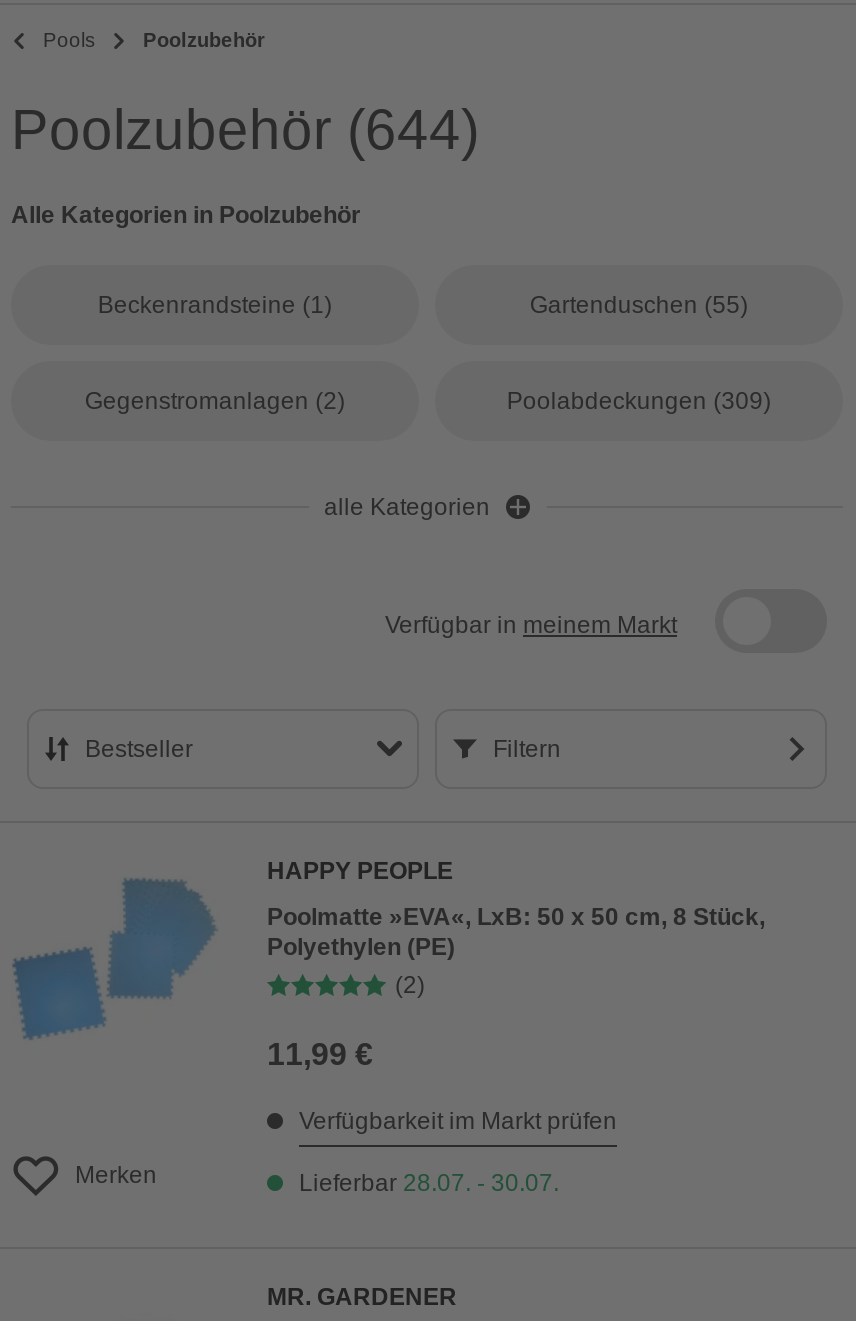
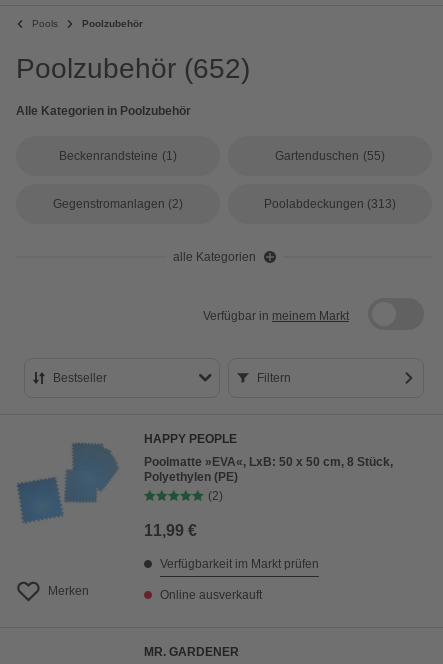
- Poolzubehör (644)
+ Poolzubehör (652)

- Poolabdeckungen (309)
+ Poolabdeckungen (313)

- Lieferbar 28.07. - 30.07.
+ Online ausverkauft
